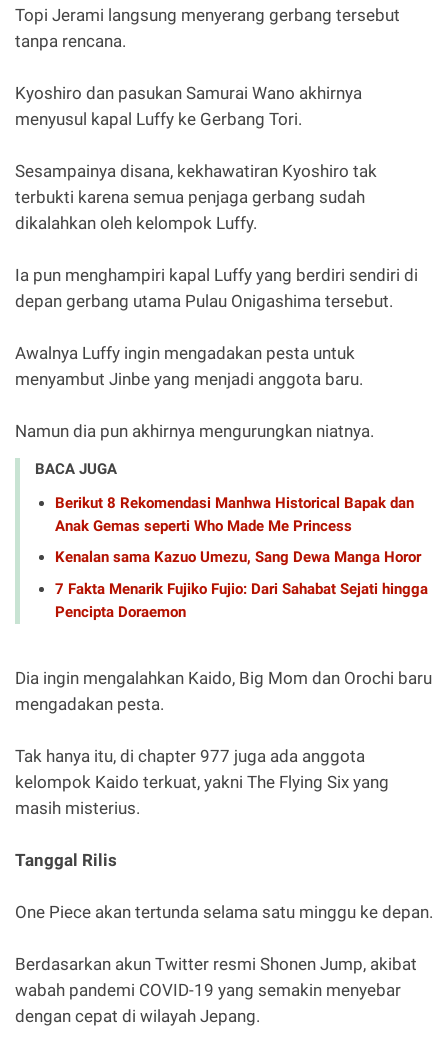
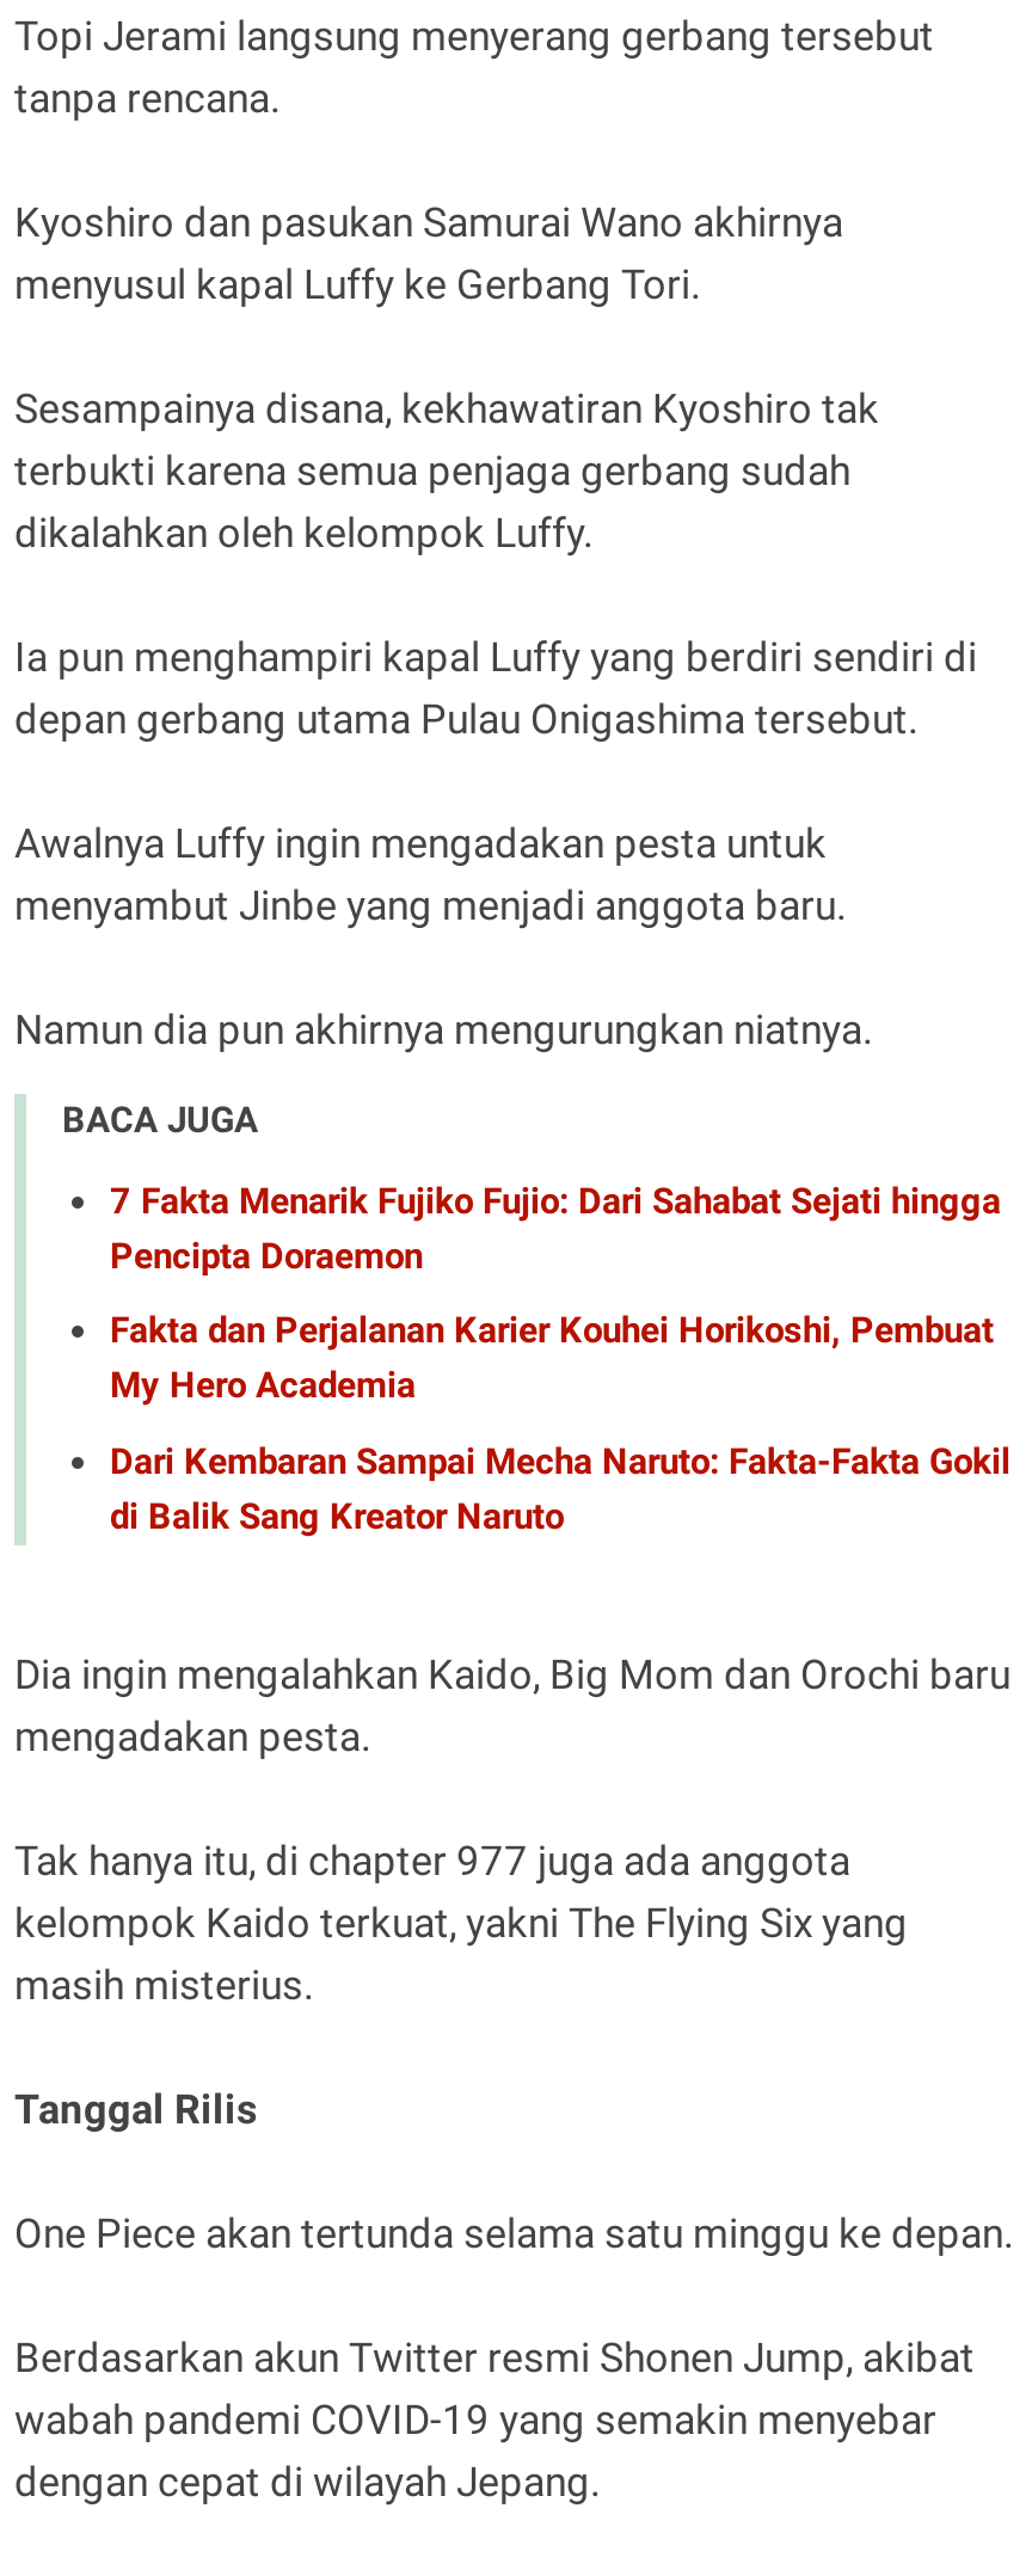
- Berikut 8 Rekomendasi Manhwa Historical Bapak dan
- Anak Gemas seperti Who Made Me Princess
- Kenalan sama Kazuo Umezu, Sang Dewa Manga Horor

moved up: 7 Fakta Menarik Fujiko Fujio: Dari Sahabat Sejati hingga | Pencipta Doraemon

+ Fakta dan Perjalanan Karier Kouhei Horikoshi, Pembuat
+ My Hero Academia
+ Dari Kembaran Sampai Mecha Naruto: Fakta-Fakta Gokil
+ di Balik Sang Kreator Naruto
